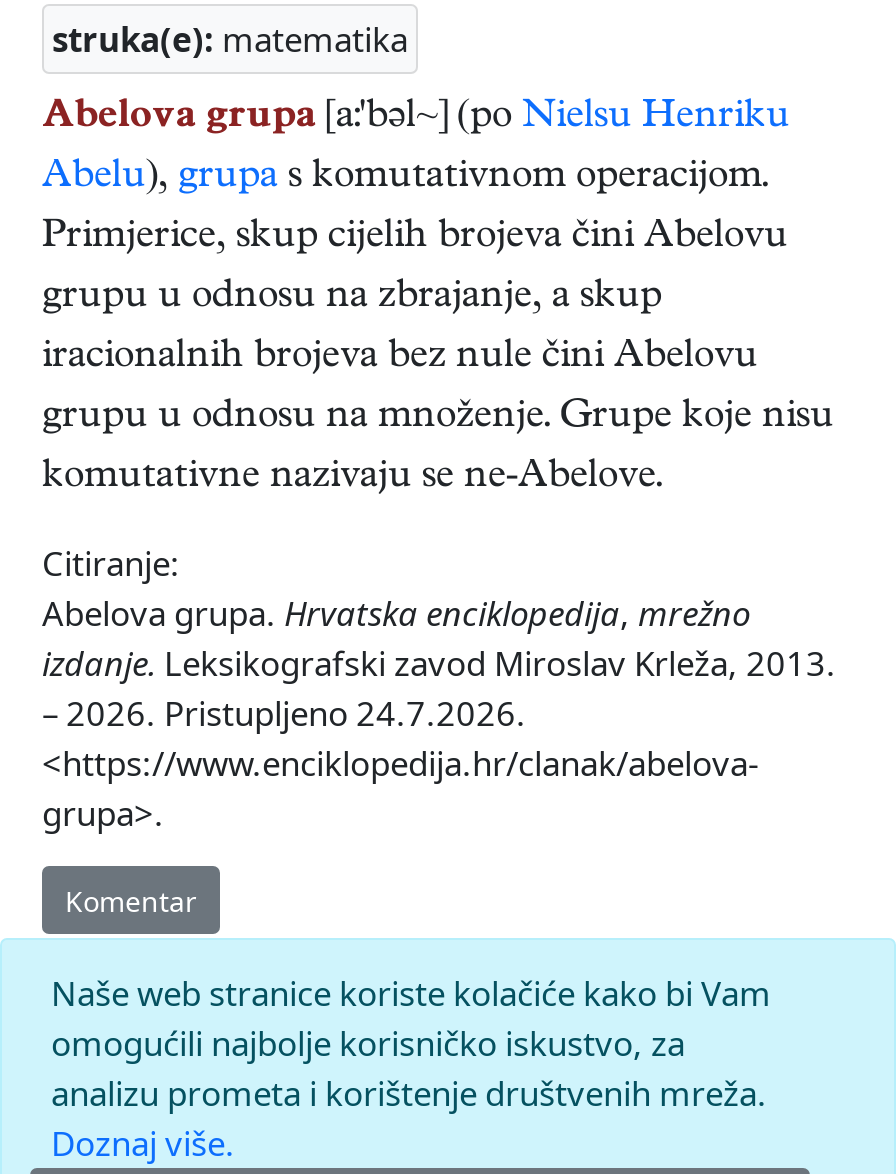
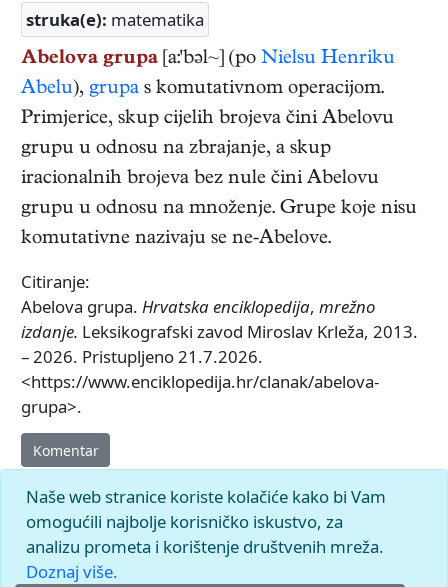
- – 2026. Pristupljeno 24.7.2026.
+ – 2026. Pristupljeno 21.7.2026.
